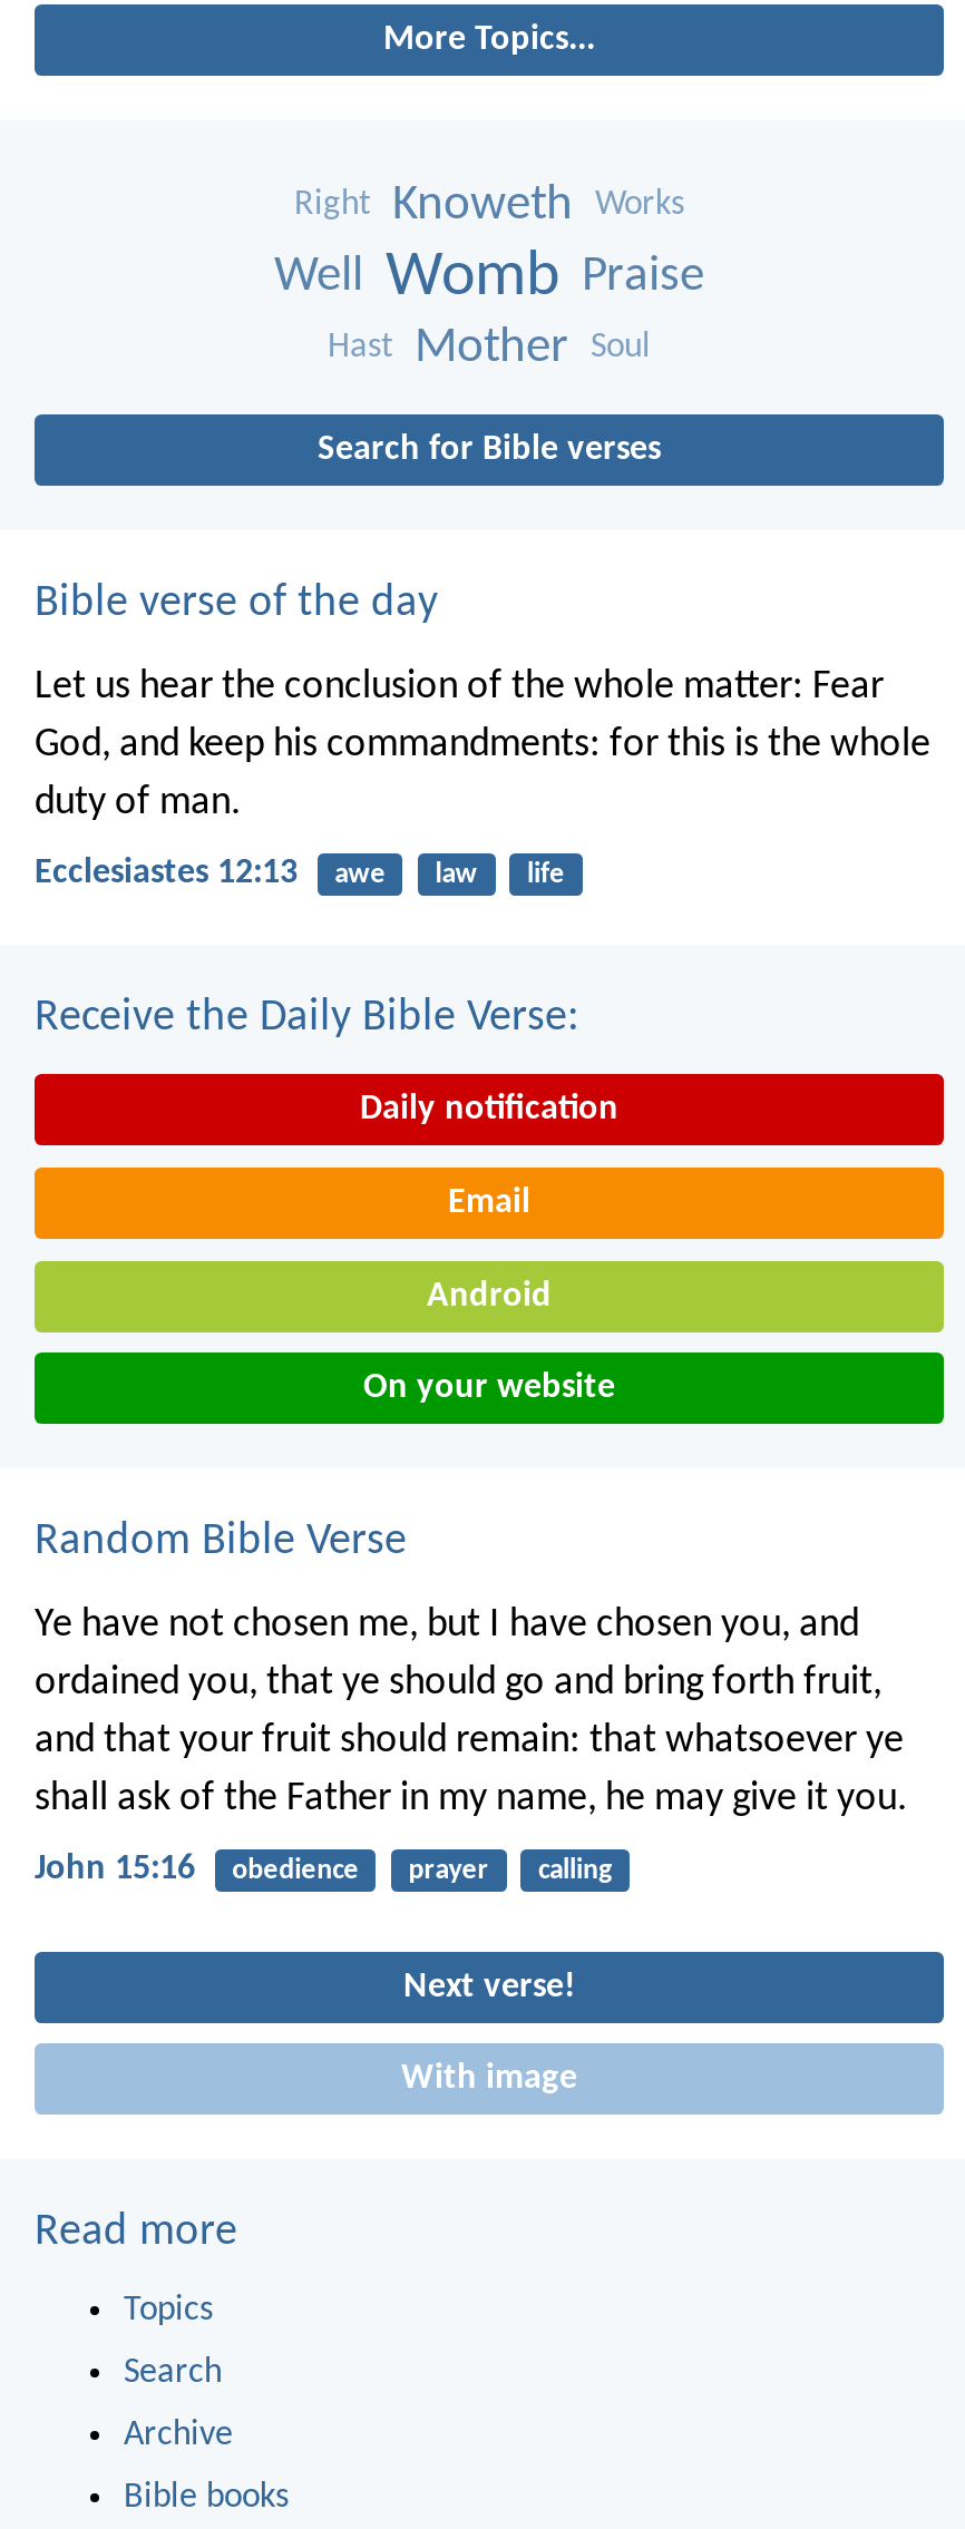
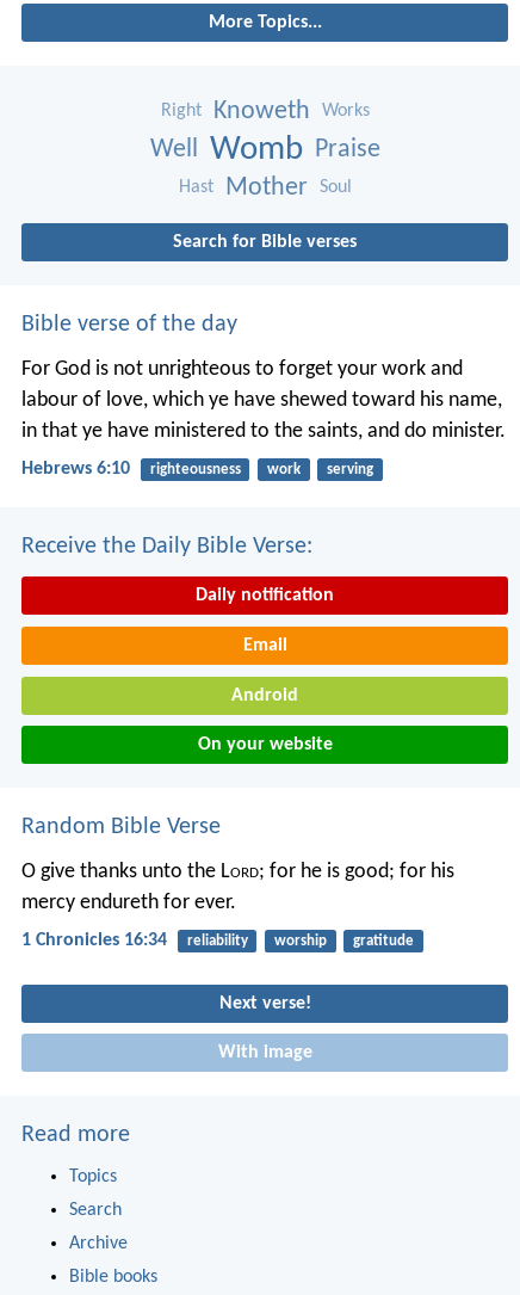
- Let us hear the conclusion of the whole matter: Fear
- God, and keep his commandments: for this is the whole
- duty of man.
+ For God is not unrighteous to forget your work and
+ labour of love, which ye have shewed toward his name,
+ in that ye have ministered to the saints, and do minister.

- Ecclesiastes 12:13
- awe
- law
- life
+ Hebrews 6:10
+ righteousness
+ work
+ serving

- Ye have not chosen me, but I have chosen you, and
- ordained you, that ye should go and bring forth fruit,
- and that your fruit should remain: that whatsoever ye
- shall ask of the Father in my name, he may give it you.
+ O give thanks unto the Lord; for he is good; for his
+ mercy endureth for ever.

- John 15:16
- obedience
- prayer
- calling
+ 1 Chronicles 16:34
+ reliability
+ worship
+ gratitude
